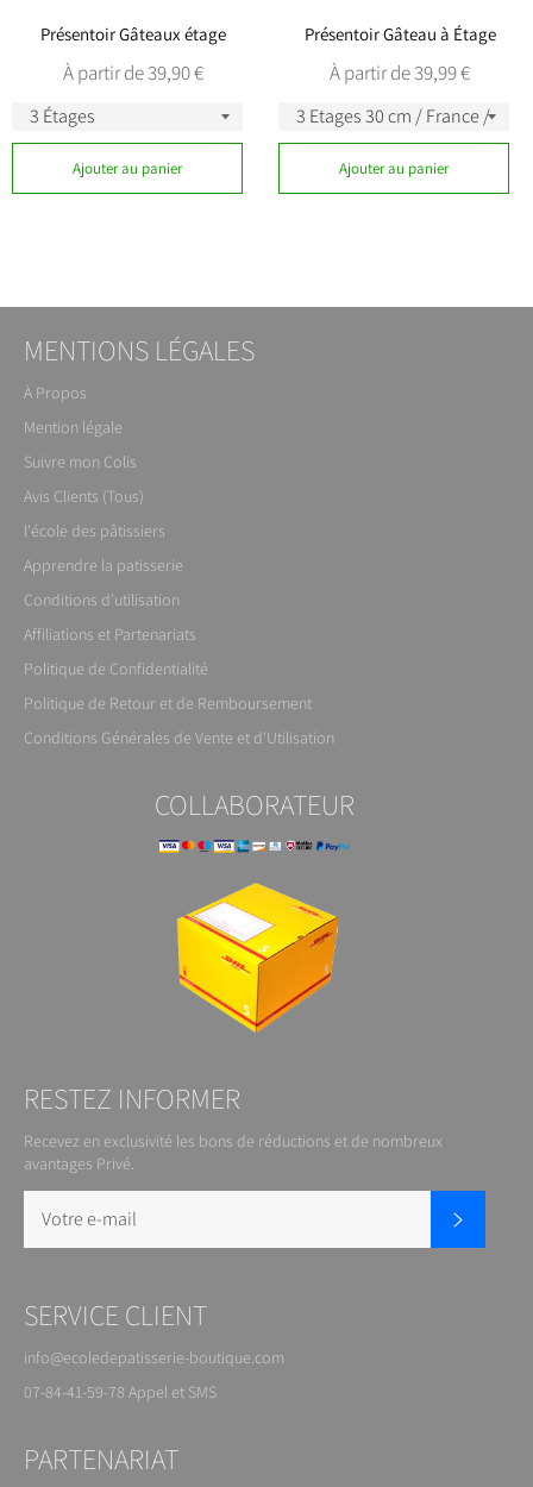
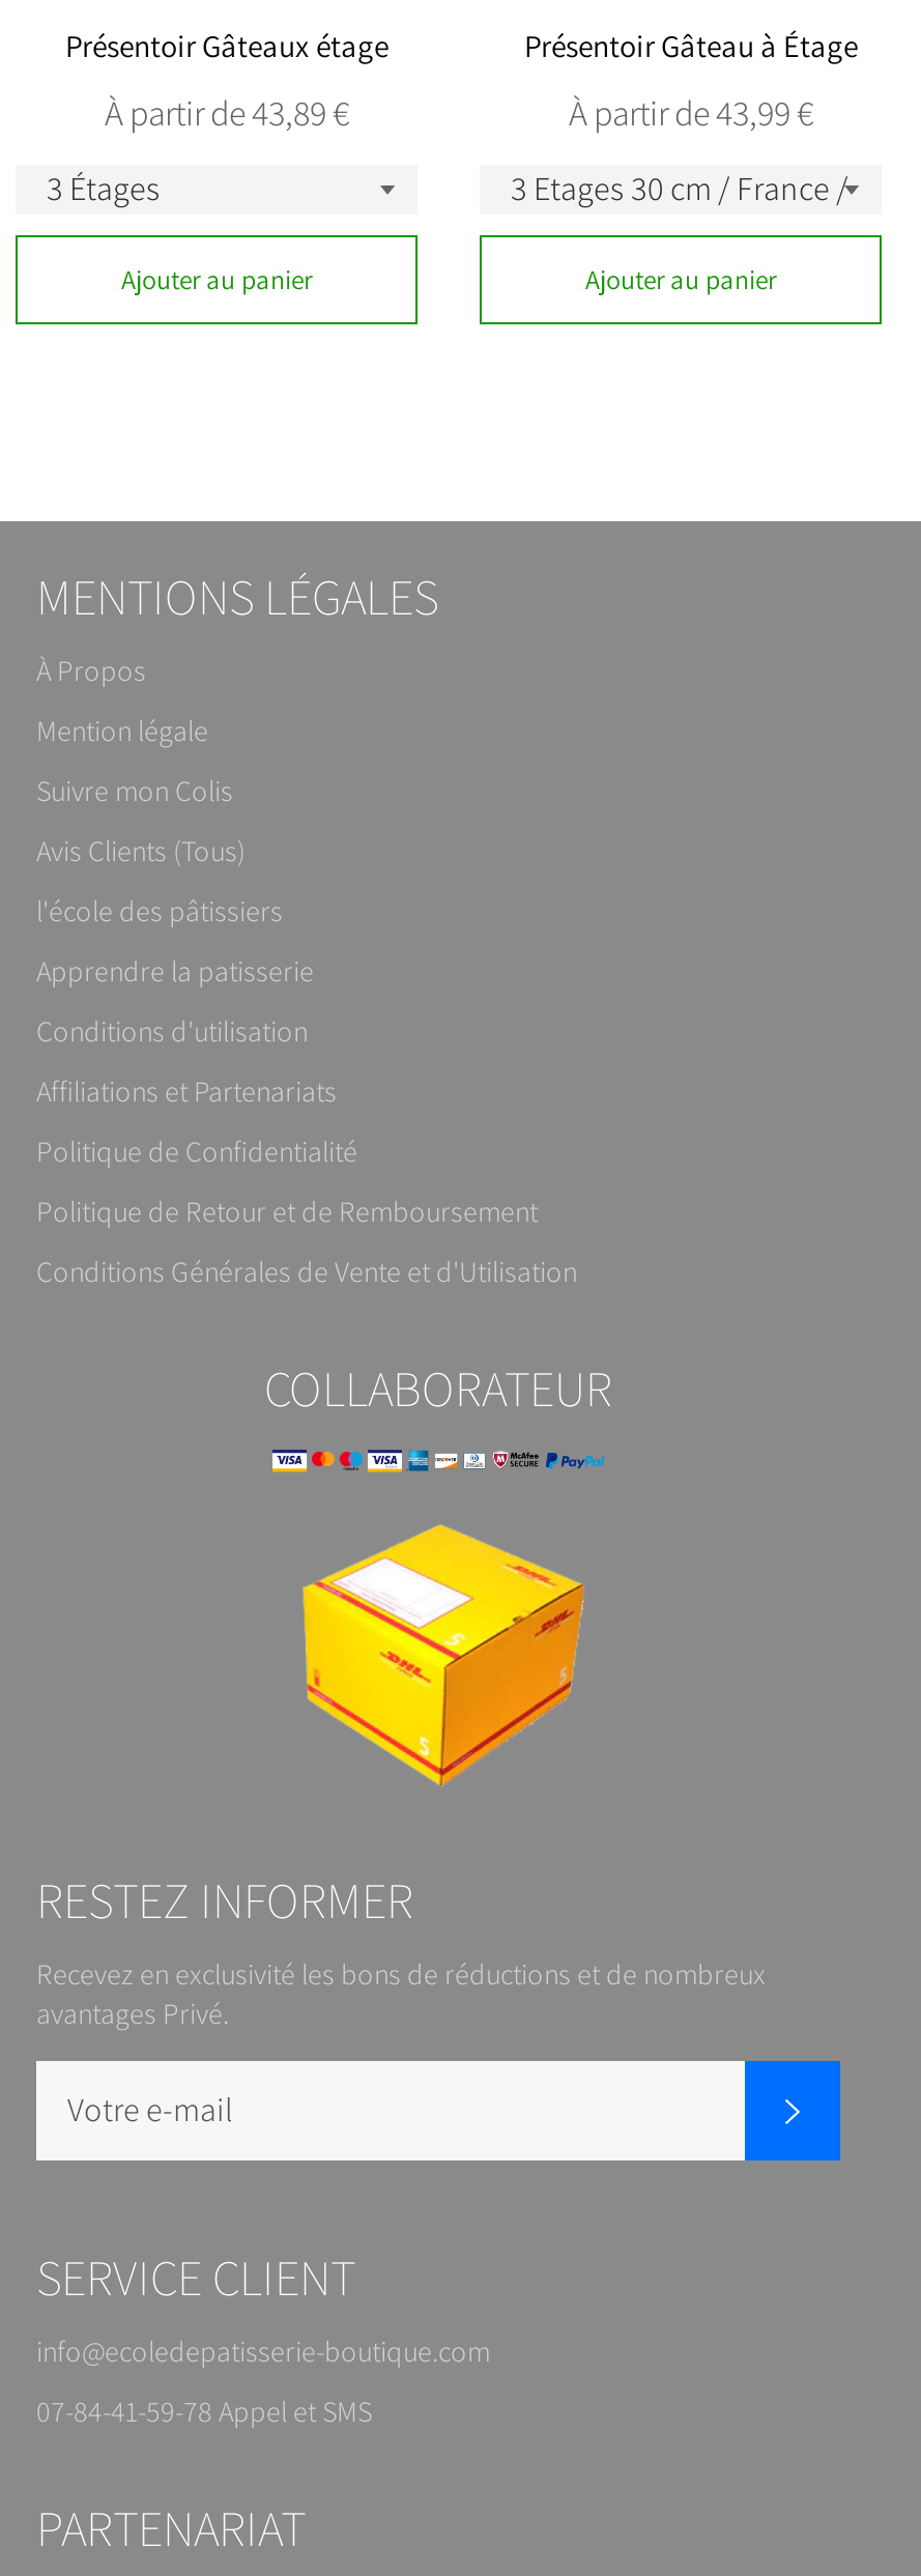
- À partir de 39,90 €
+ À partir de 43,89 €

- À partir de 39,99 €
+ À partir de 43,99 €
